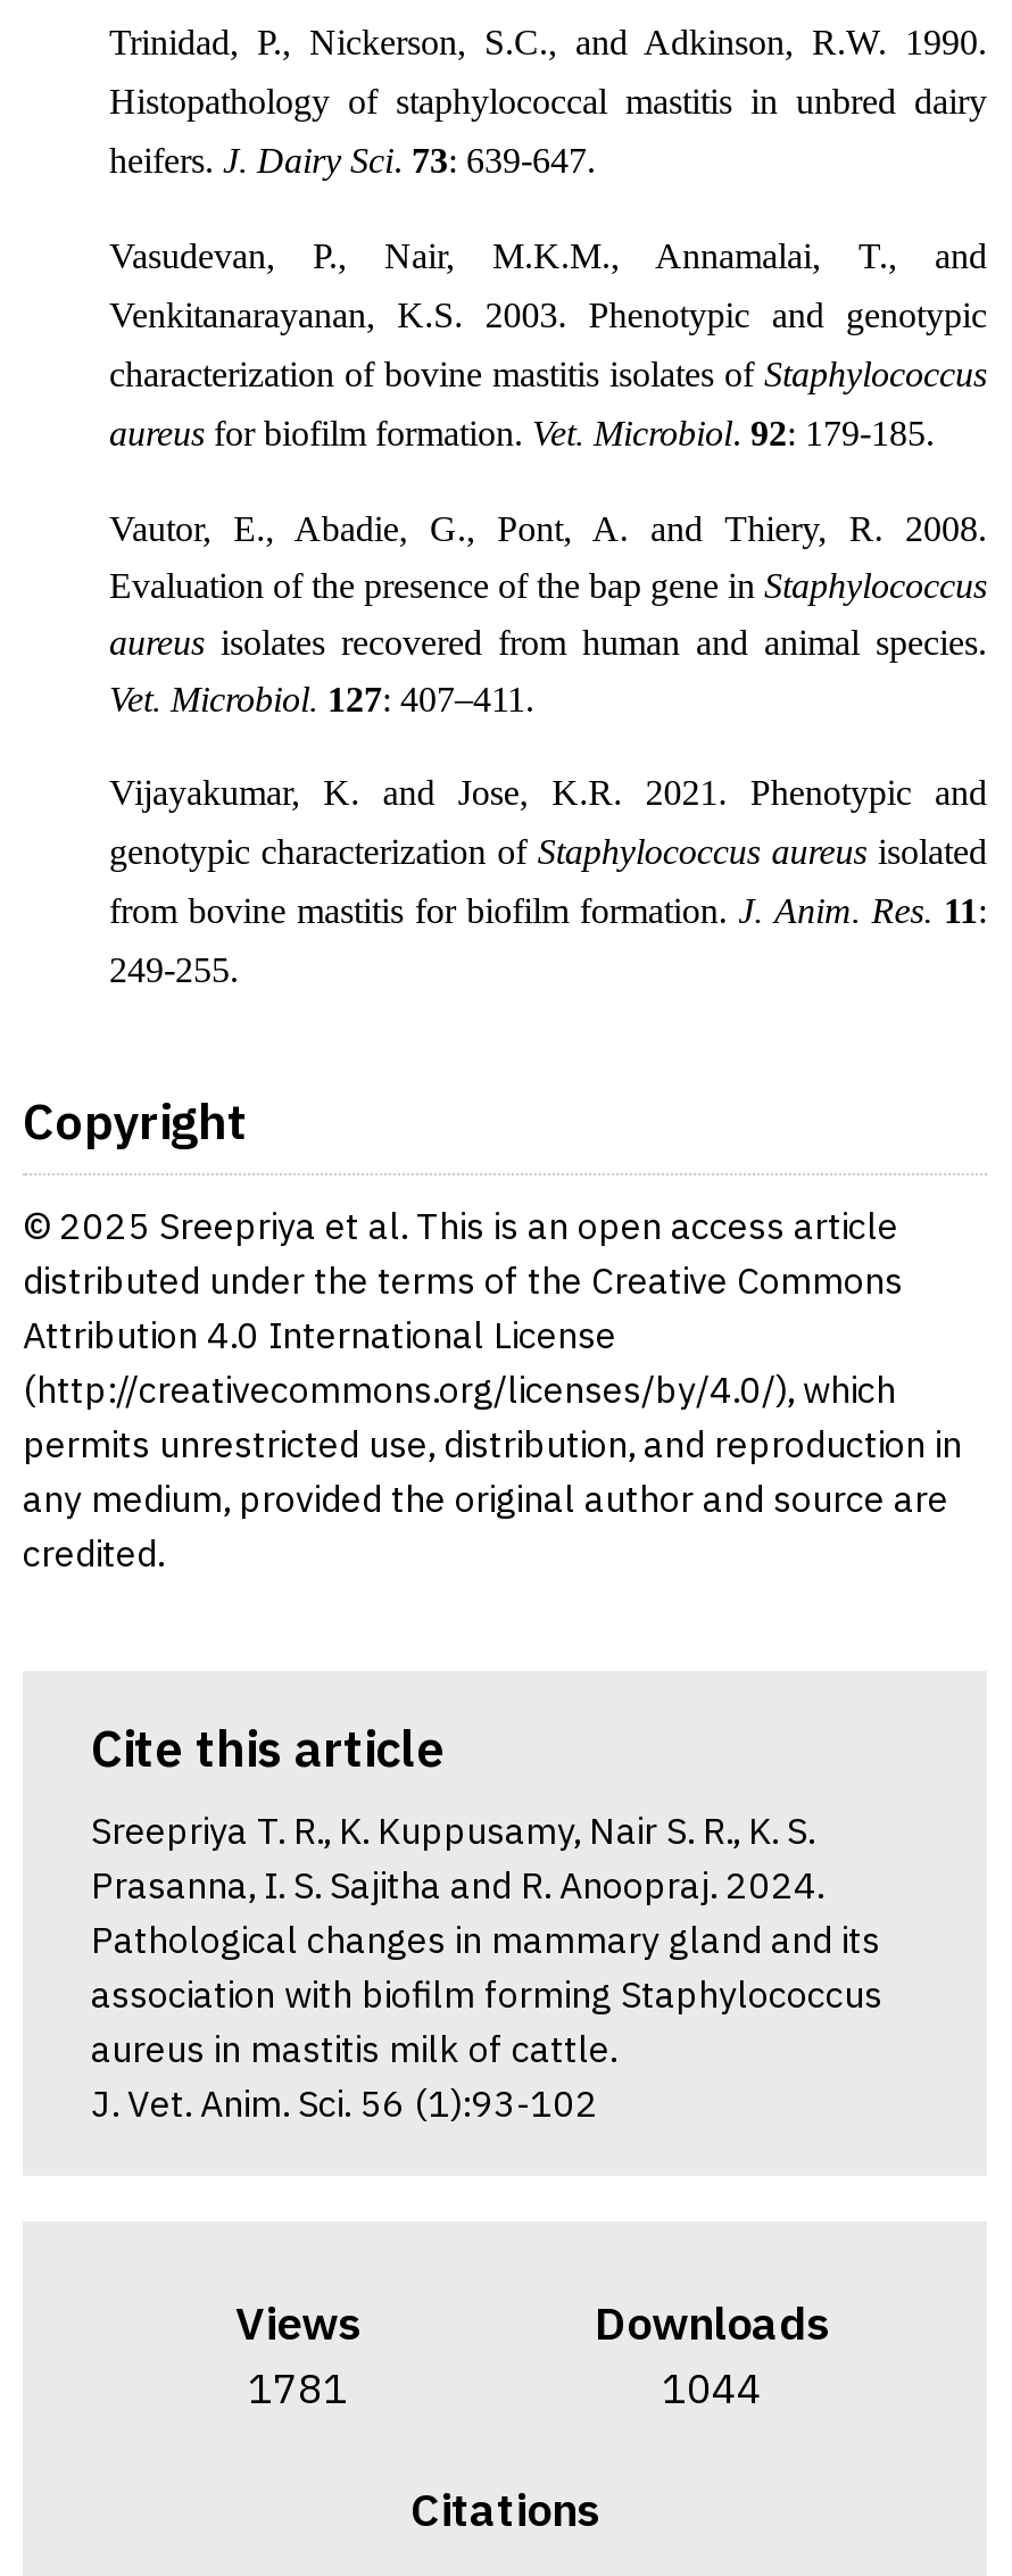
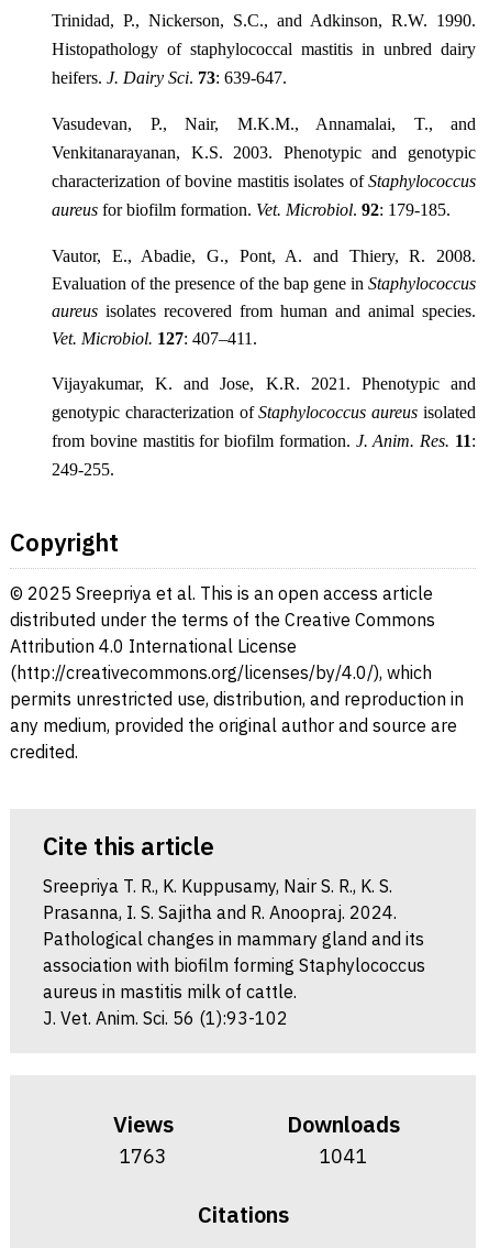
- 1781
+ 1763

- 1044
+ 1041
